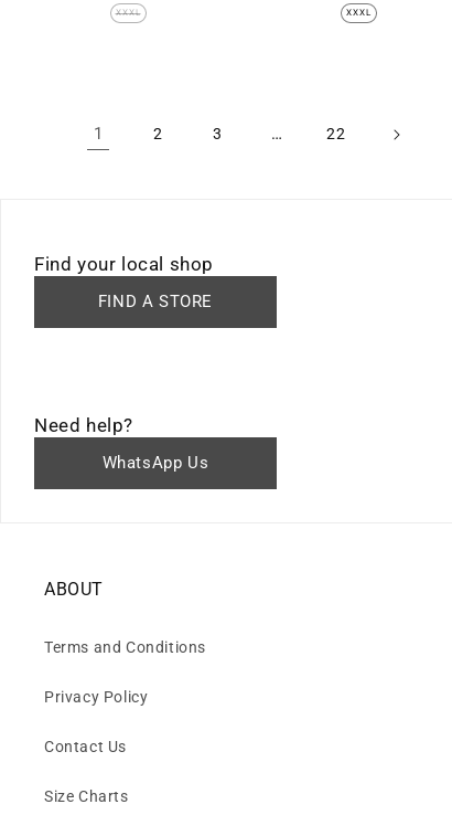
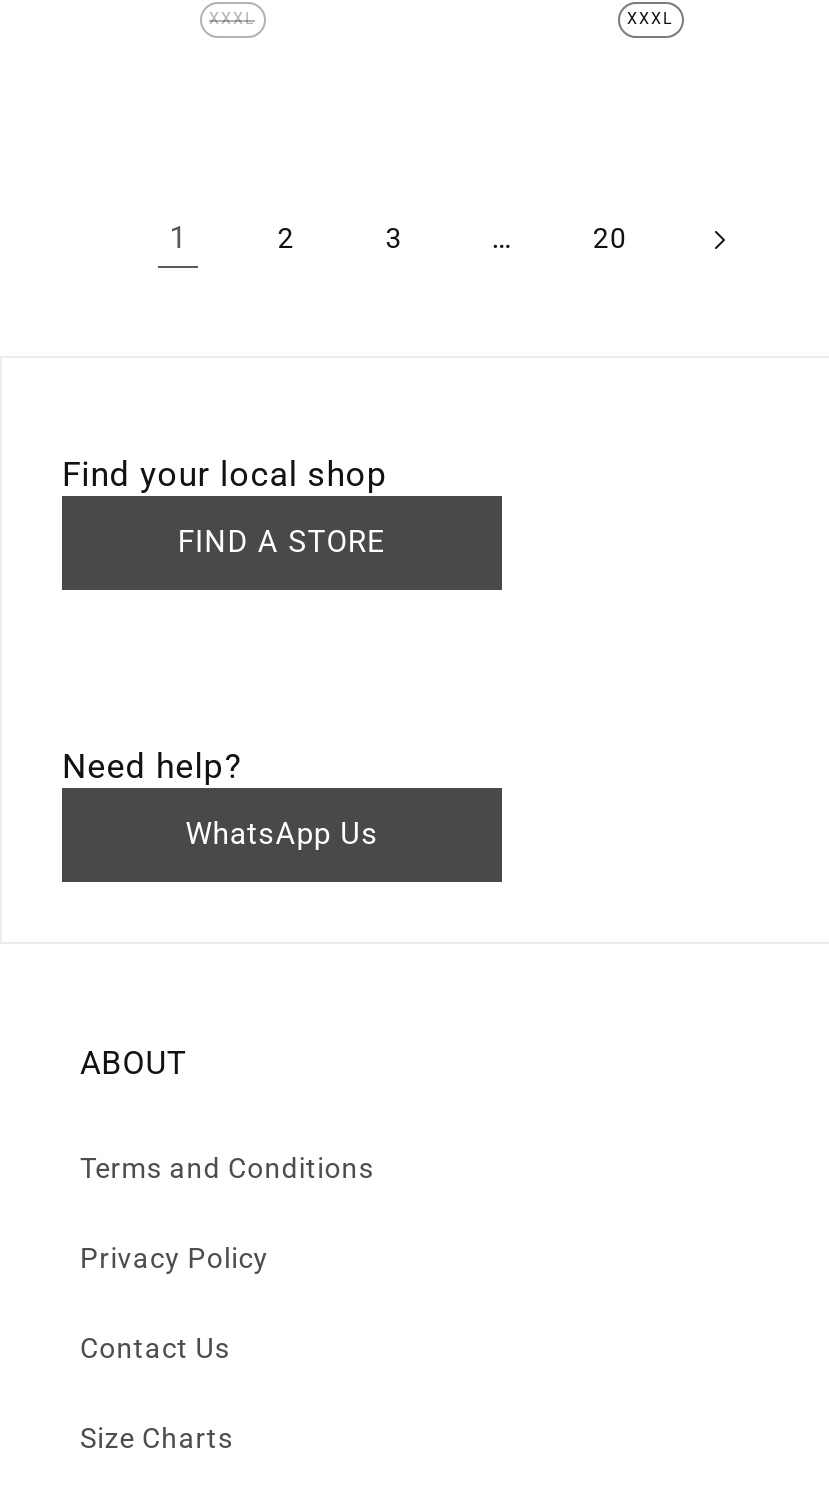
- 22
+ 20
